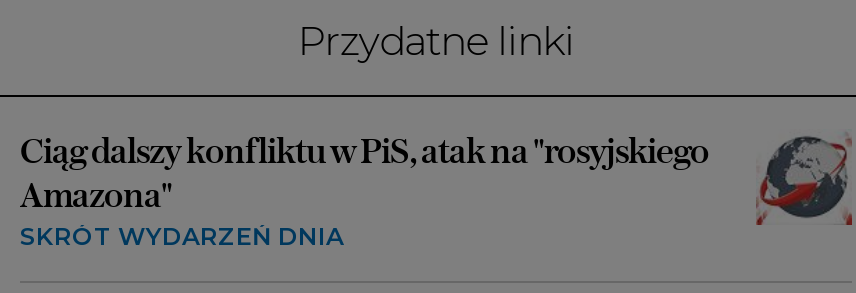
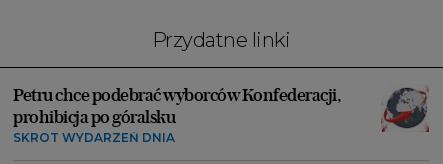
- Ciąg dalszy konfliktu w PiS, atak na "rosyjskiego
- Amazona"
+ Petru chce podebrać wyborców Konfederacji,
+ prohibicja po góralsku
